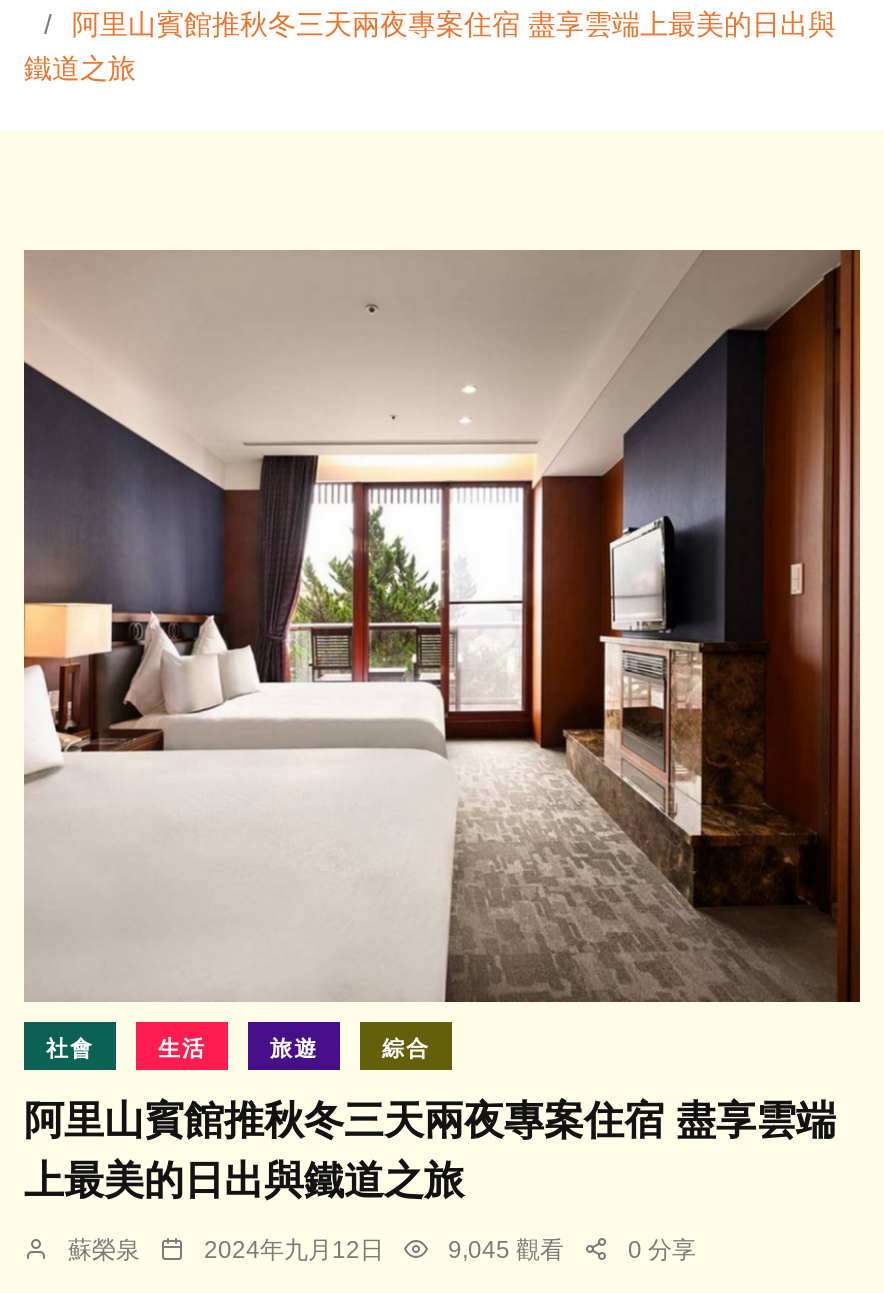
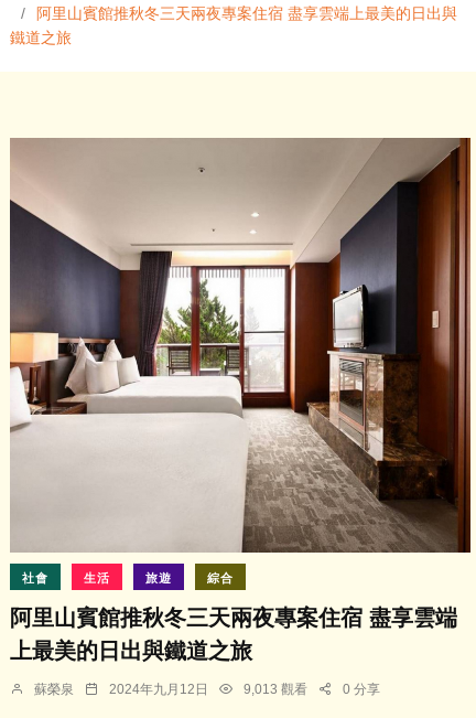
- 9,045 觀看
+ 9,013 觀看
